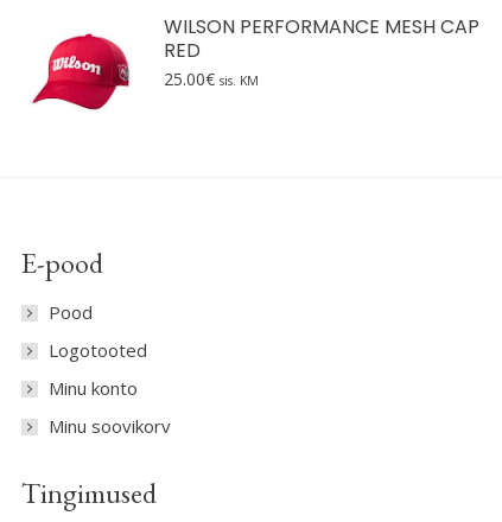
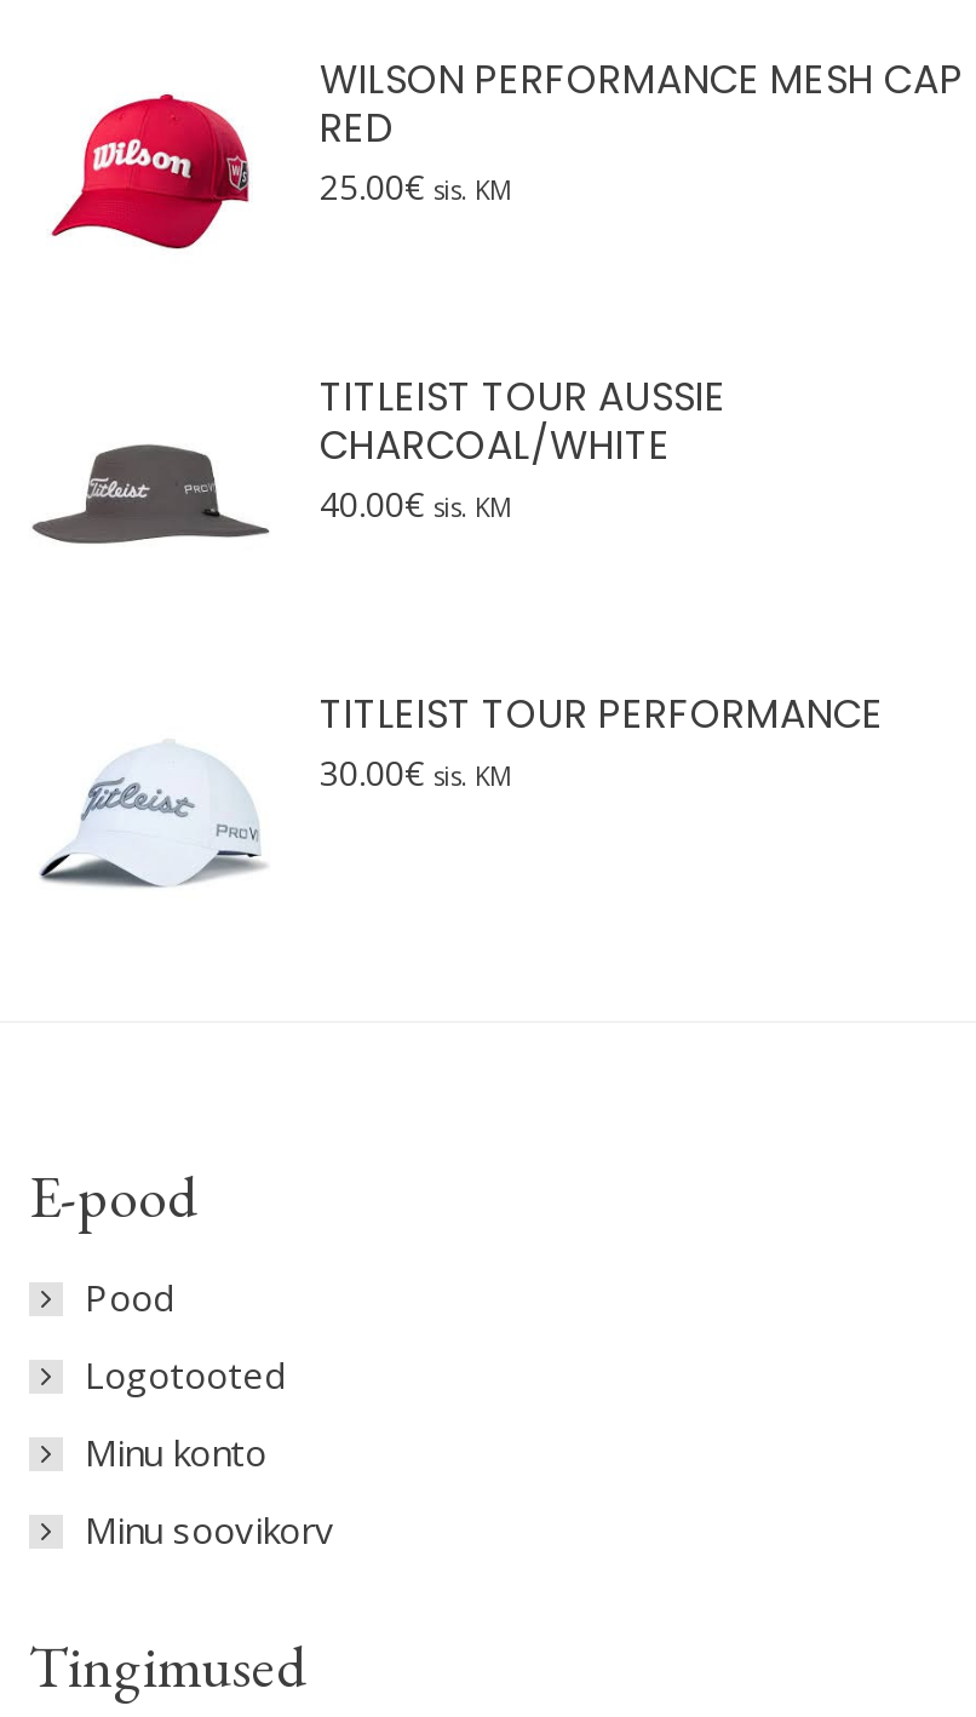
+ [image]
+ TITLEIST TOUR AUSSIE
+ CHARCOAL/WHITE
+ 40.00€ sis. KM

+ [image]
+ TITLEIST TOUR PERFORMANCE
+ 30.00€ sis. KM
